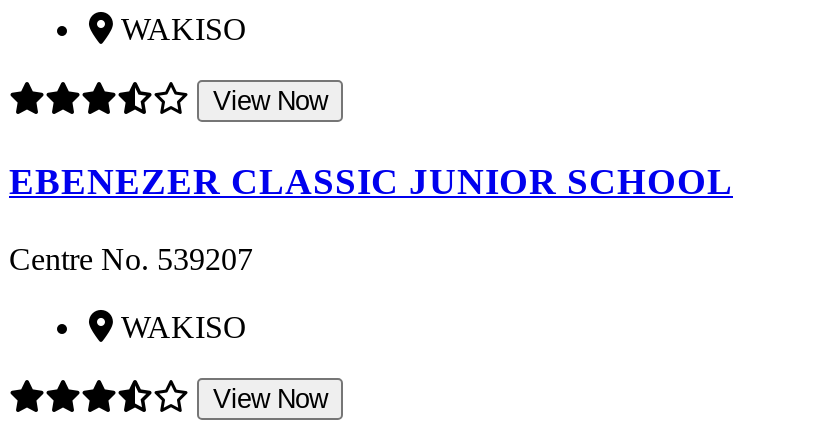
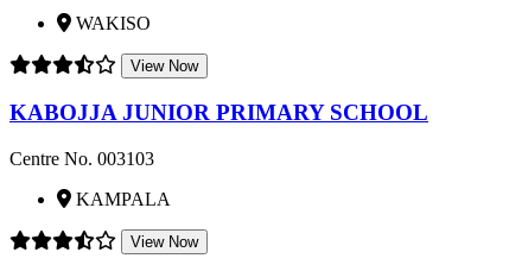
- EBENEZER CLASSIC JUNIOR SCHOOL
+ KABOJJA JUNIOR PRIMARY SCHOOL

- Centre No. 539207
+ Centre No. 003103

- WAKISO
+ KAMPALA
